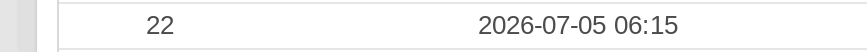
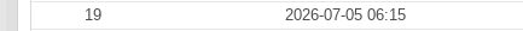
- 22
+ 19
